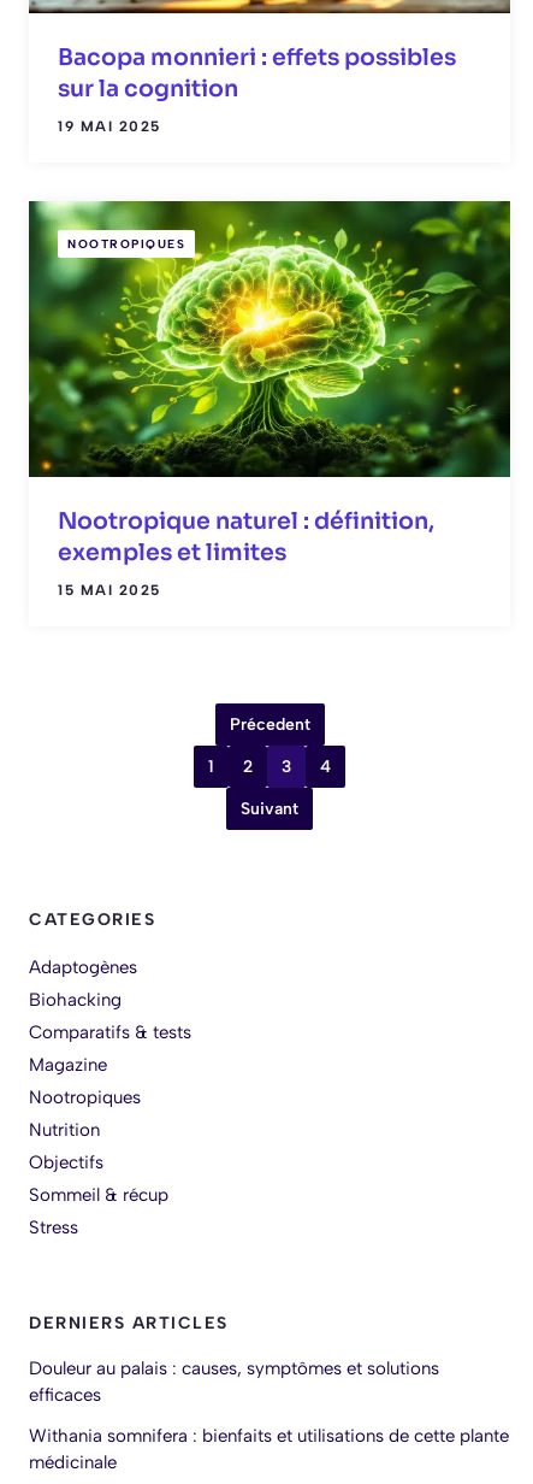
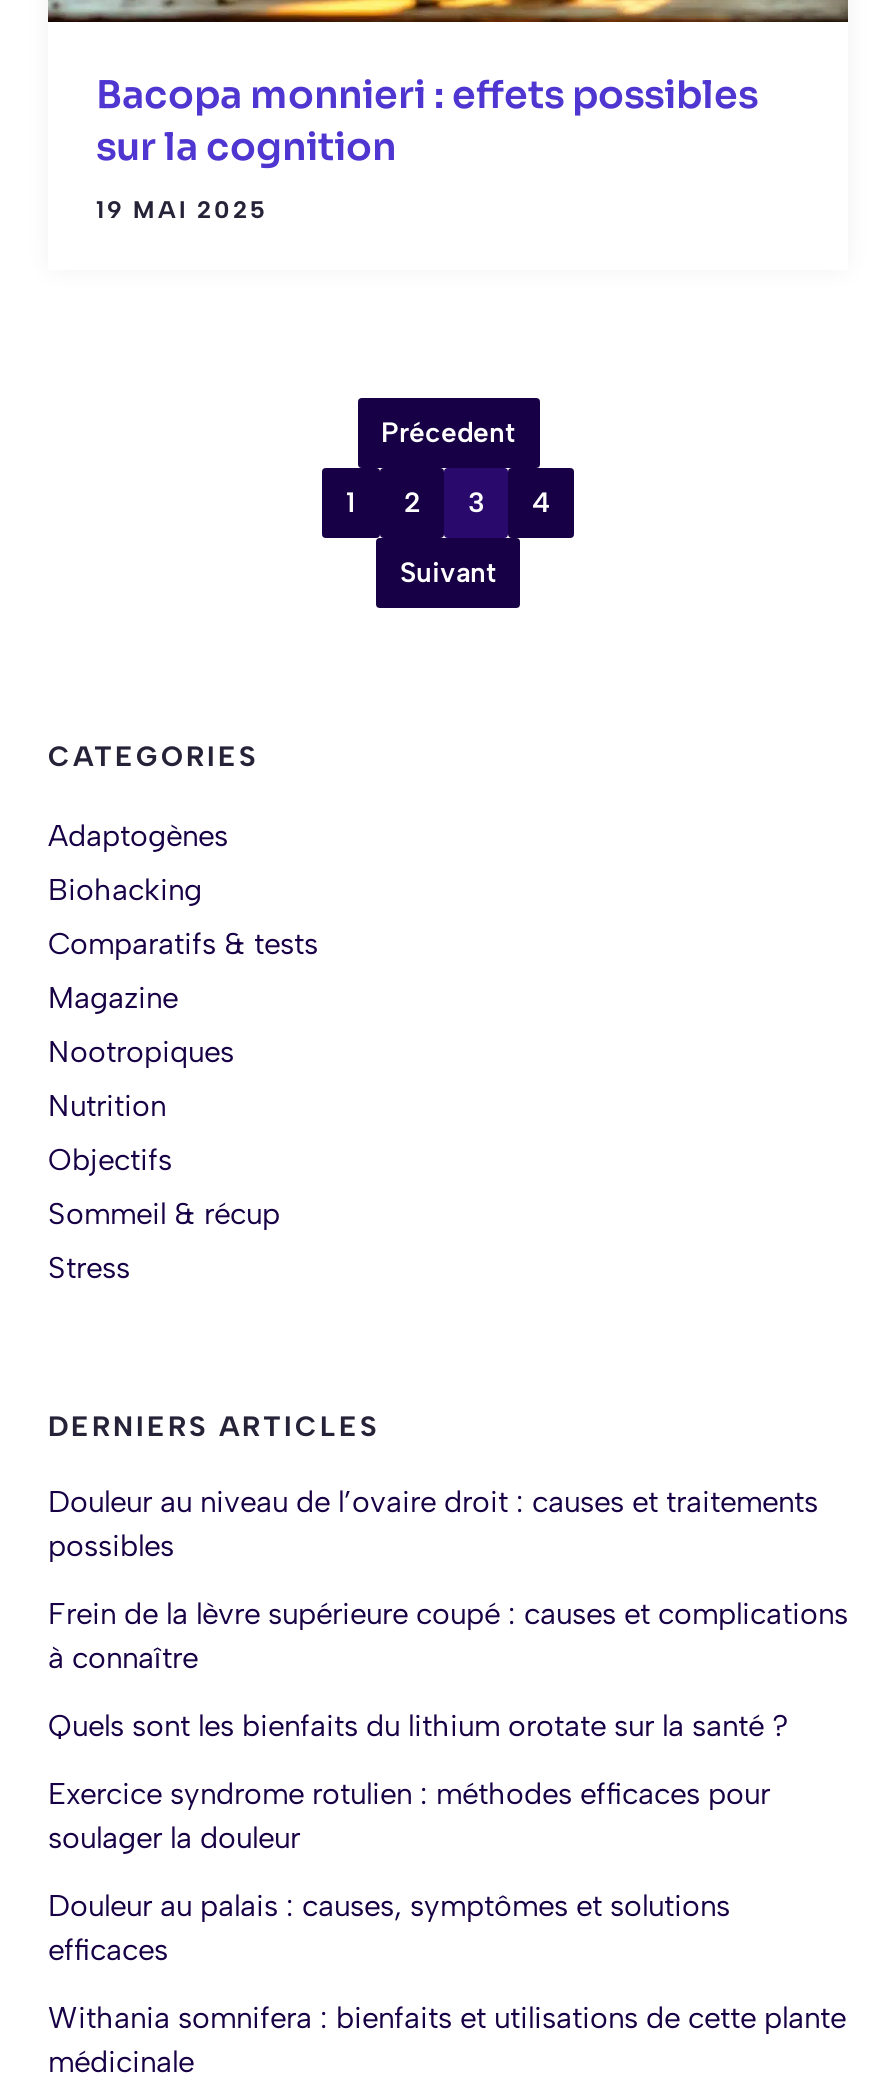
- [image]
- NOOTROPIQUES

- Nootropique naturel : définition,
- exemples et limites
- 15 MAI 2025

moved up: Précedent | 1 | 2 | ... | Stress | DERNIERS ARTICLES

+ Douleur au niveau de l’ovaire droit : causes et traitements
+ possibles
+ Frein de la lèvre supérieure coupé : causes et complications
+ à connaître
+ Quels sont les bienfaits du lithium orotate sur la santé ?
+ Exercice syndrome rotulien : méthodes efficaces pour
+ soulager la douleur
